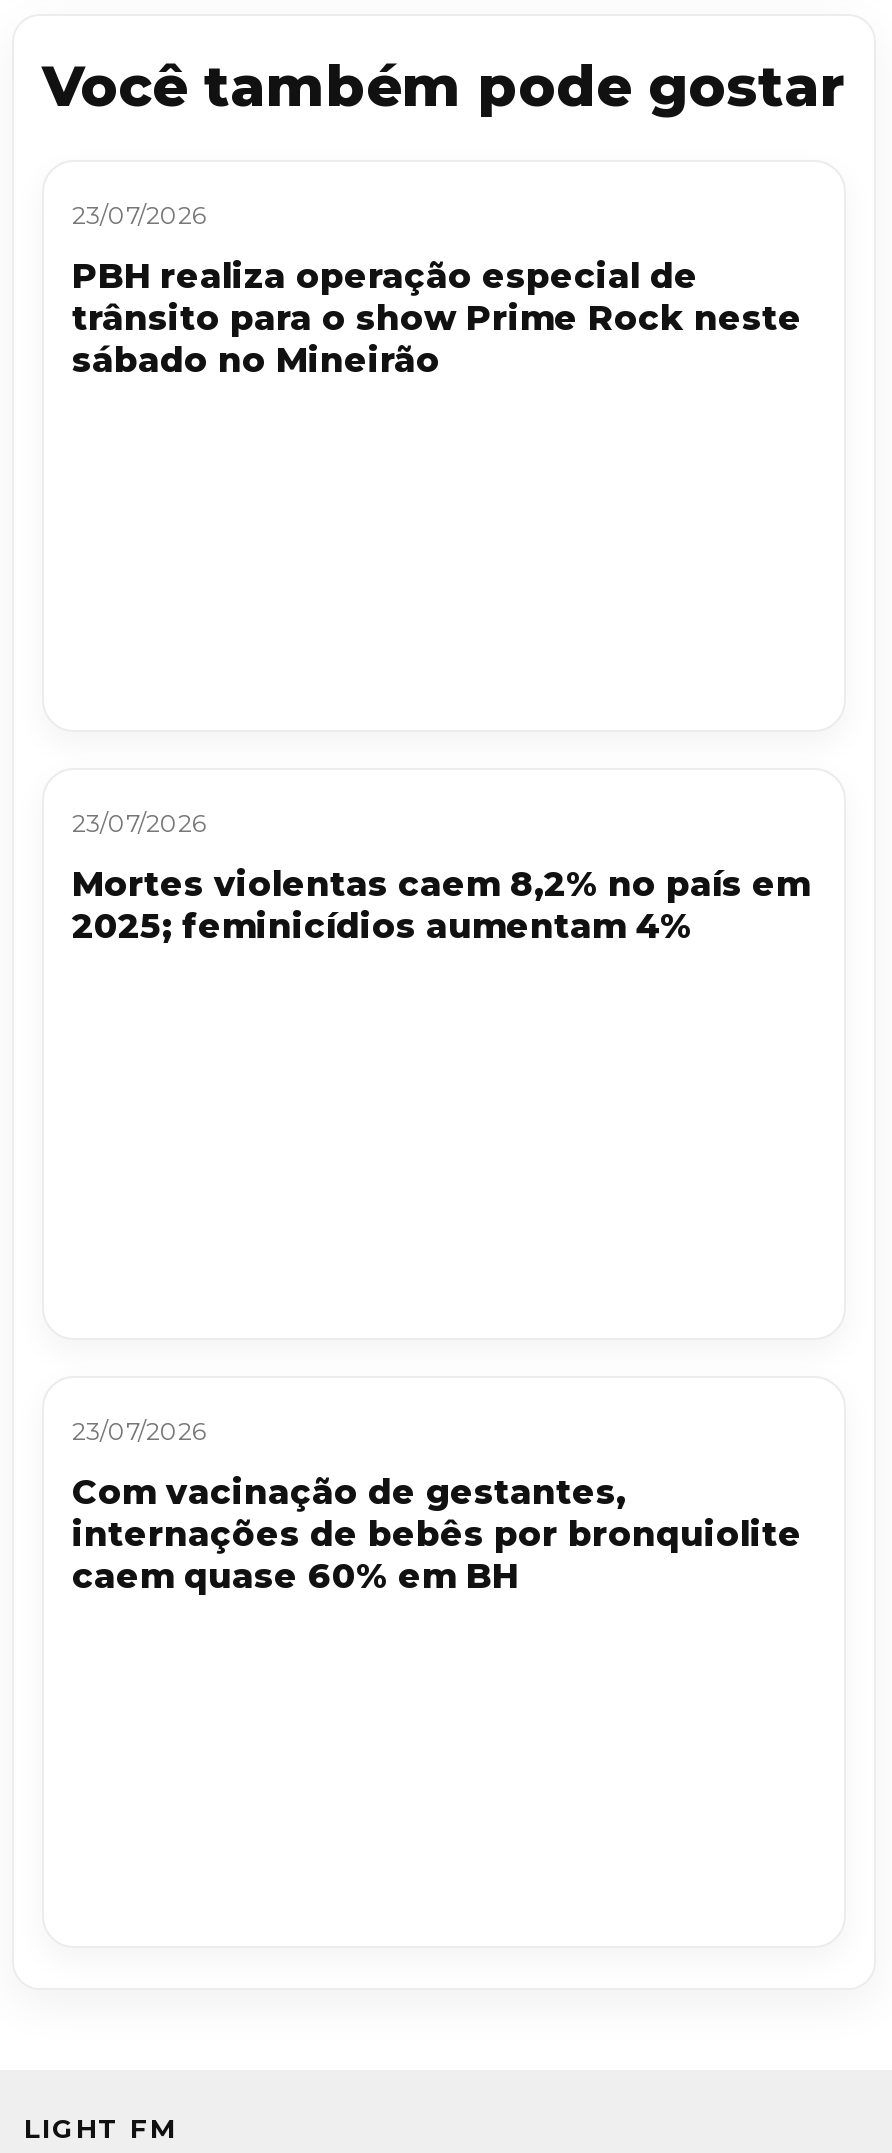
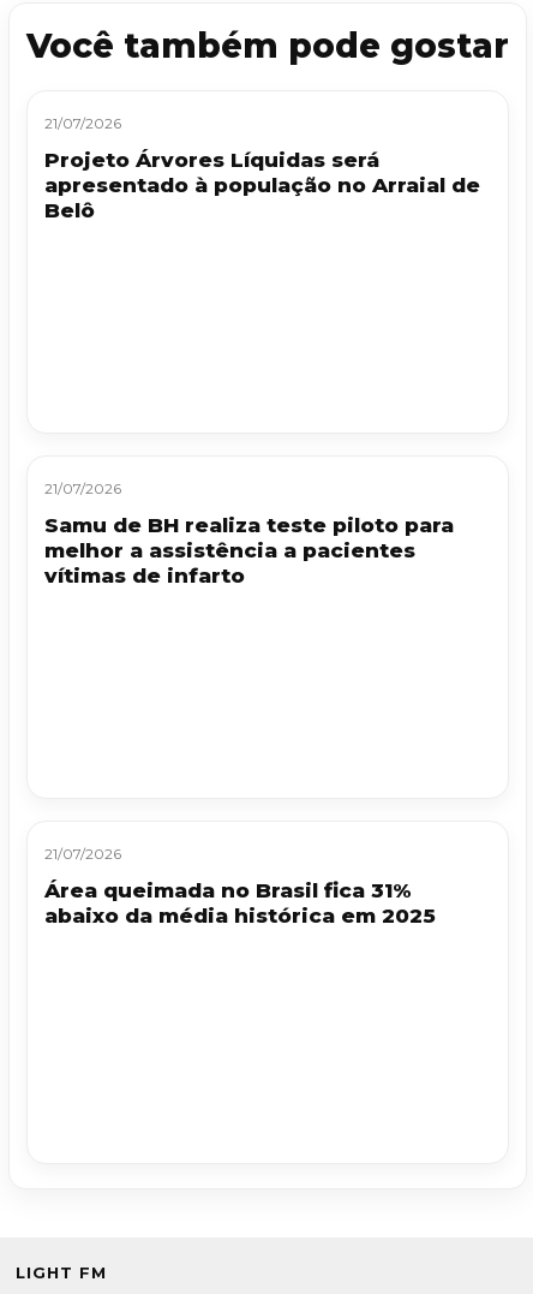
- 23/07/2026
+ 21/07/2026

- PBH realiza operação especial de
- trânsito para o show Prime Rock neste
- sábado no Mineirão
+ Projeto Árvores Líquidas será
+ apresentado à população no Arraial de
+ Belô

- 23/07/2026
+ 21/07/2026

- Mortes violentas caem 8,2% no país em
- 2025; feminicídios aumentam 4%
+ Samu de BH realiza teste piloto para
+ melhor a assistência a pacientes
+ vítimas de infarto

- 23/07/2026
+ 21/07/2026

- Com vacinação de gestantes,
- internações de bebês por bronquiolite
- caem quase 60% em BH
+ Área queimada no Brasil fica 31%
+ abaixo da média histórica em 2025
